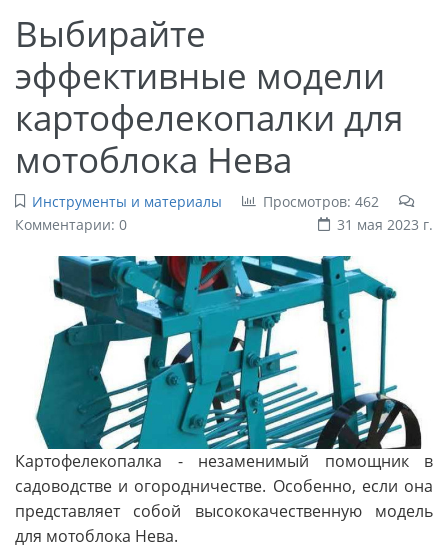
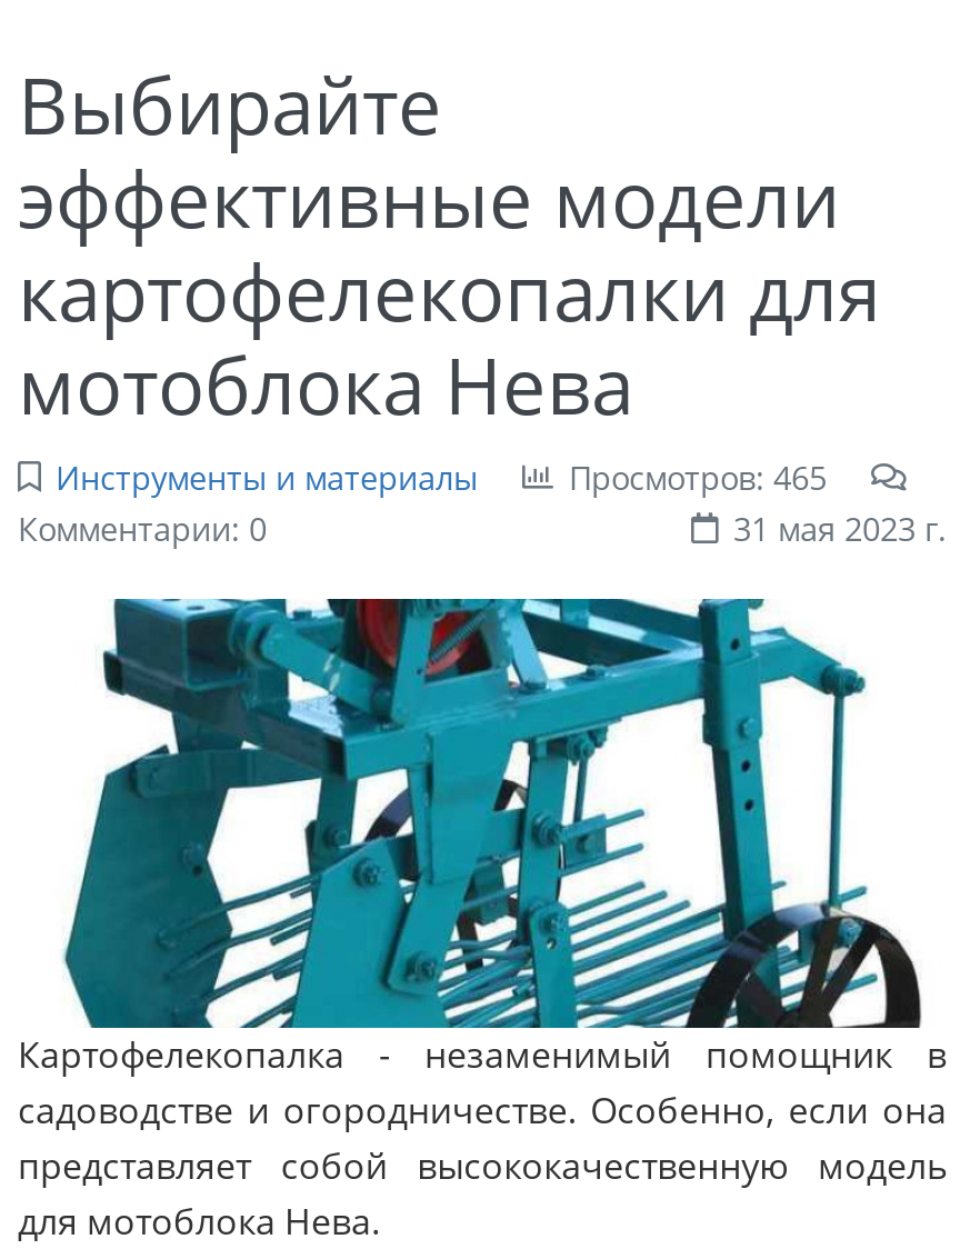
- Просмотров: 462
+ Просмотров: 465
